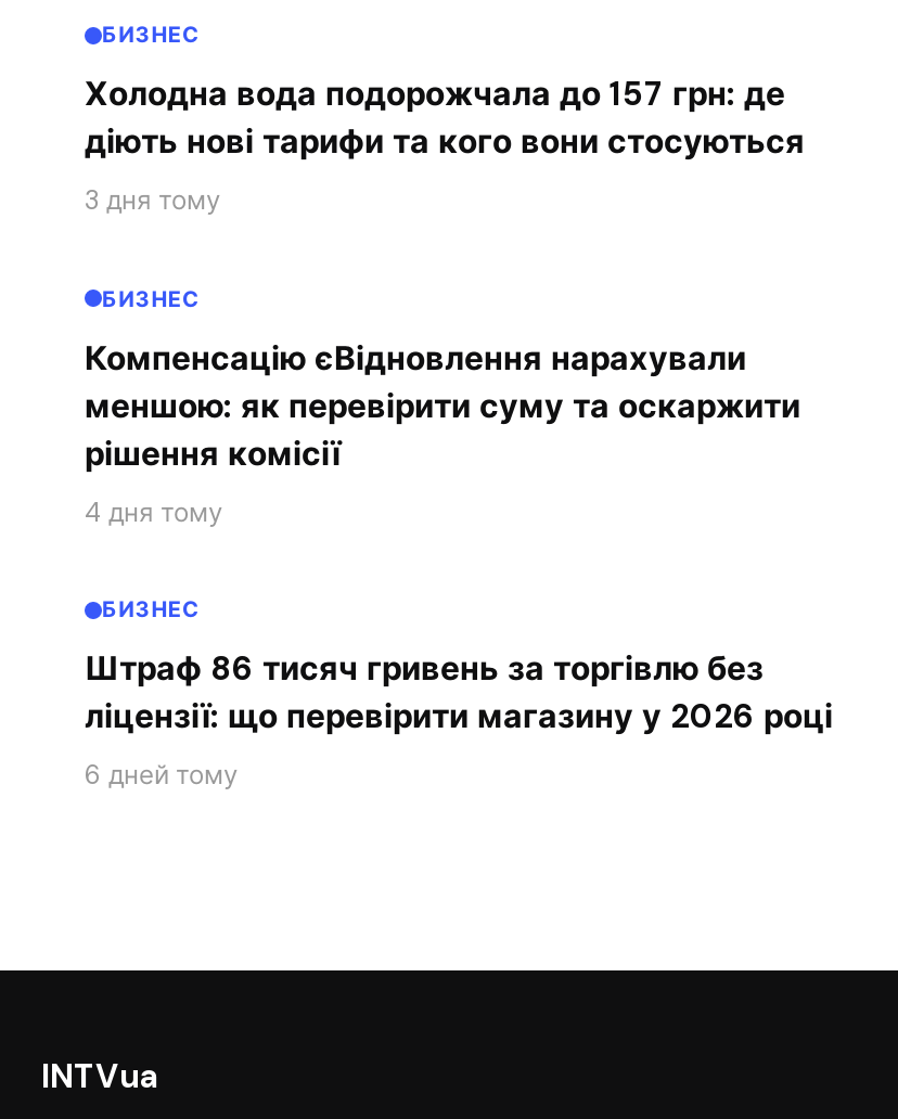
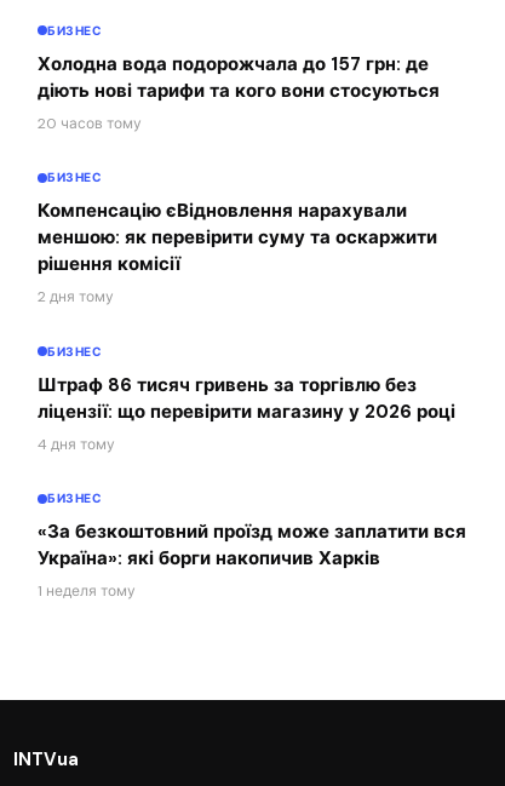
- 3 дня тому
+ 20 часов тому

- 4 дня тому
+ 2 дня тому

- 6 дней тому
+ 4 дня тому
+ БИЗНЕС
+ «За безкоштовний проїзд може заплатити вся
+ Україна»: які борги накопичив Харків
+ 1 неделя тому
